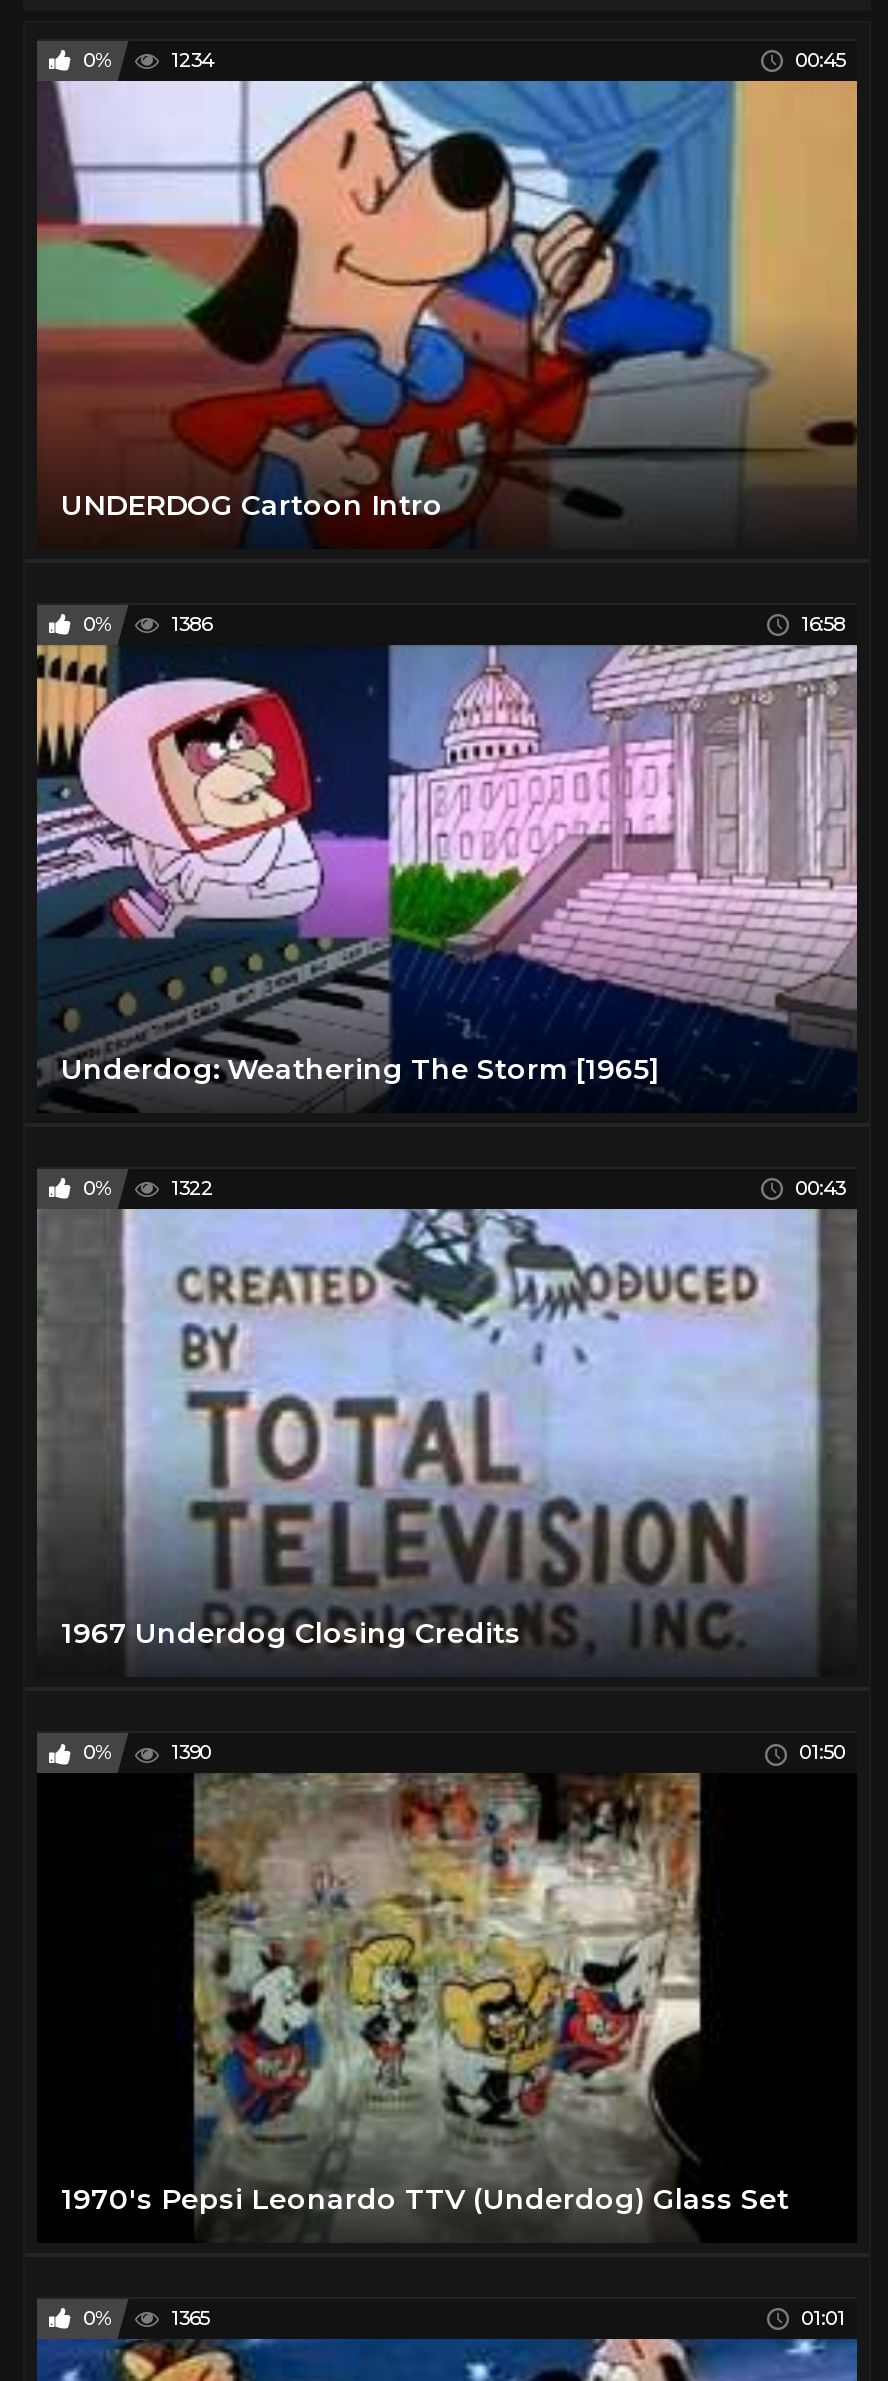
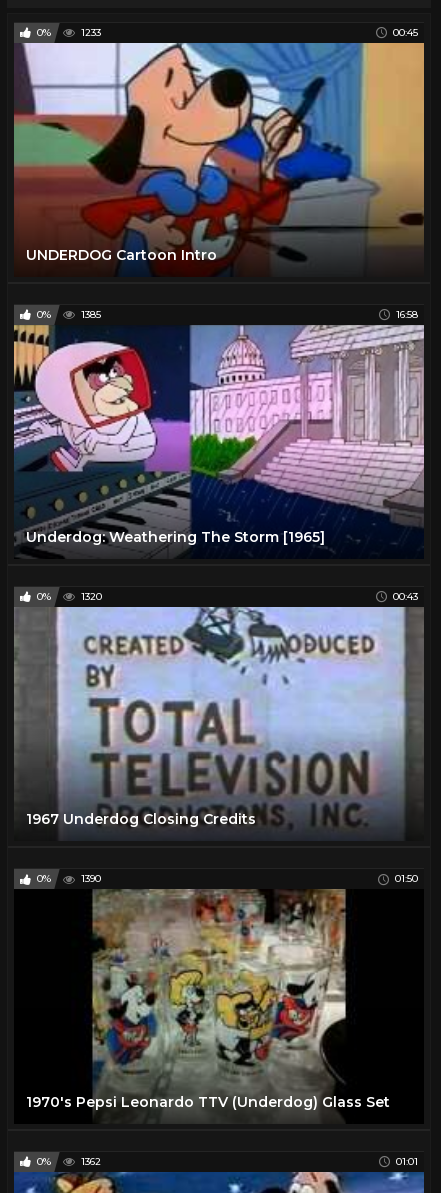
- 1234
+ 1233

- 1386
+ 1385

- 1322
+ 1320

- 1365
+ 1362
